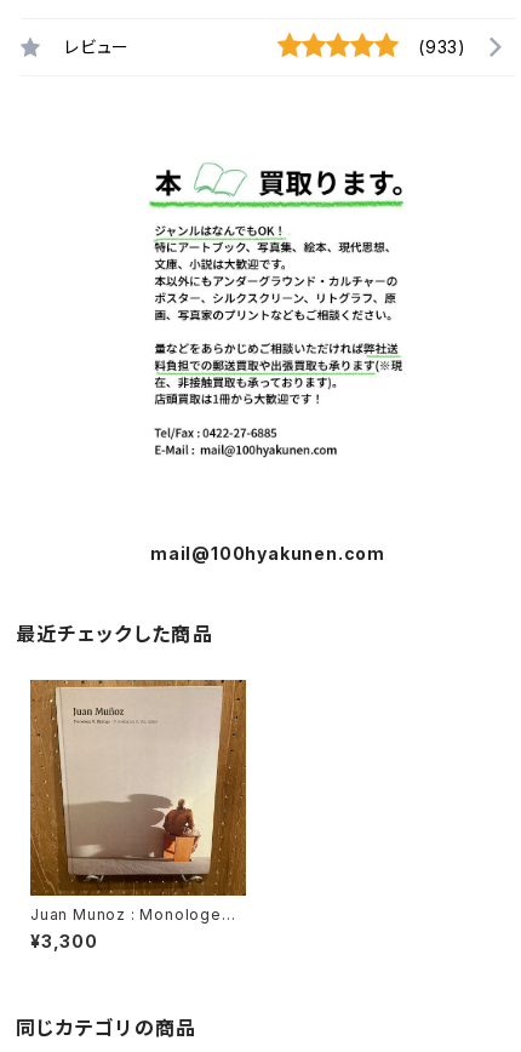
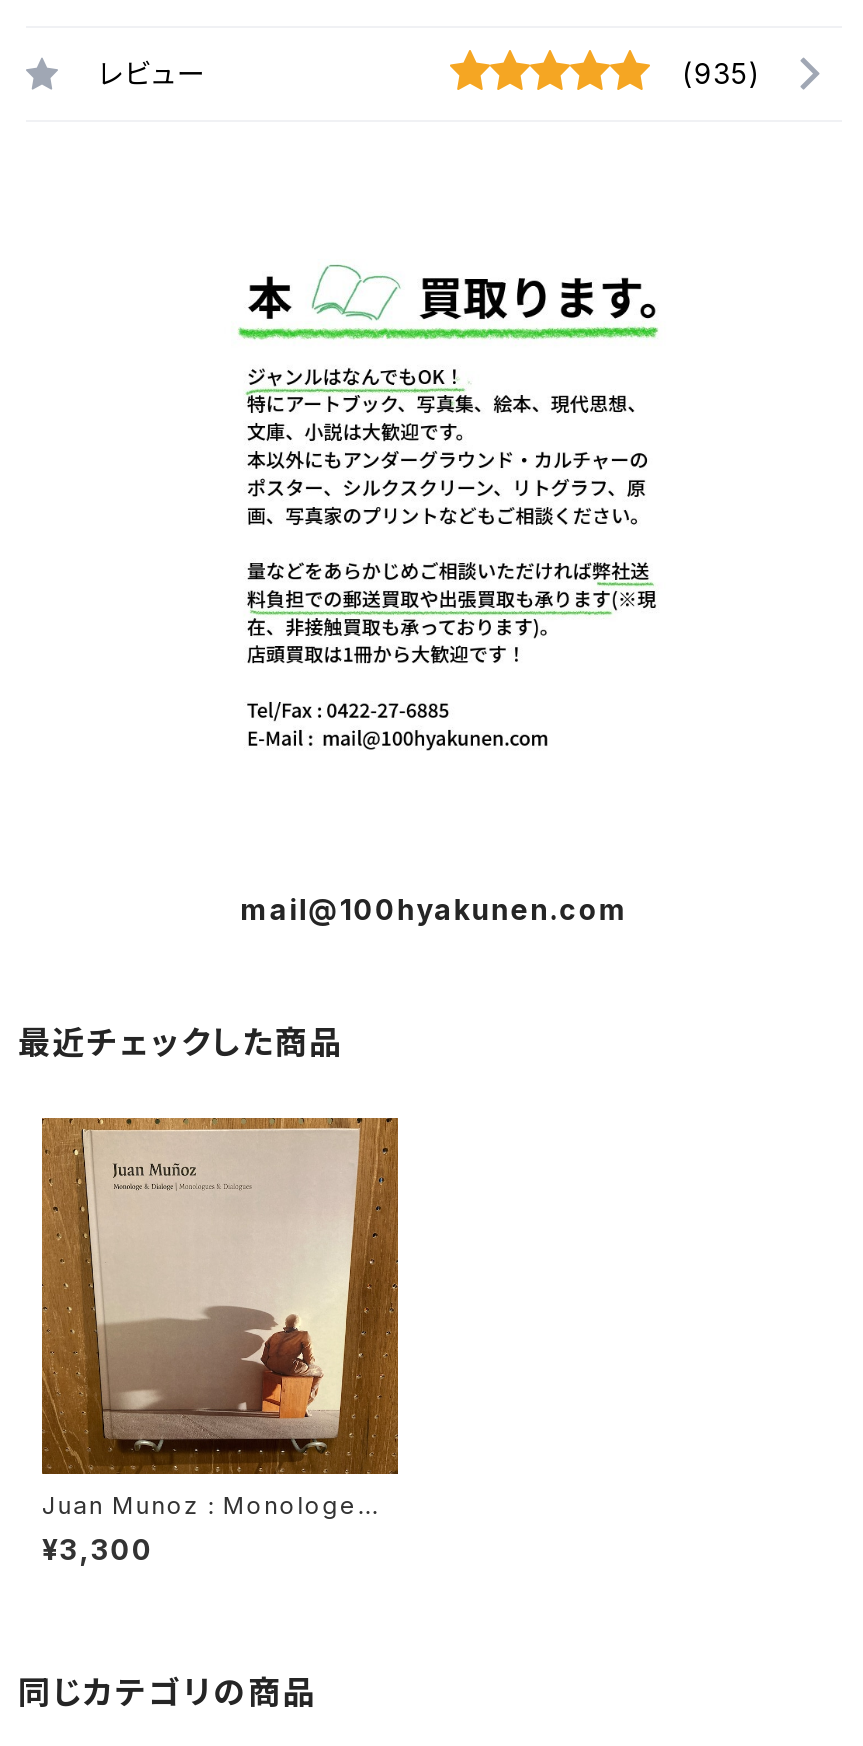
- (933)
+ (935)
